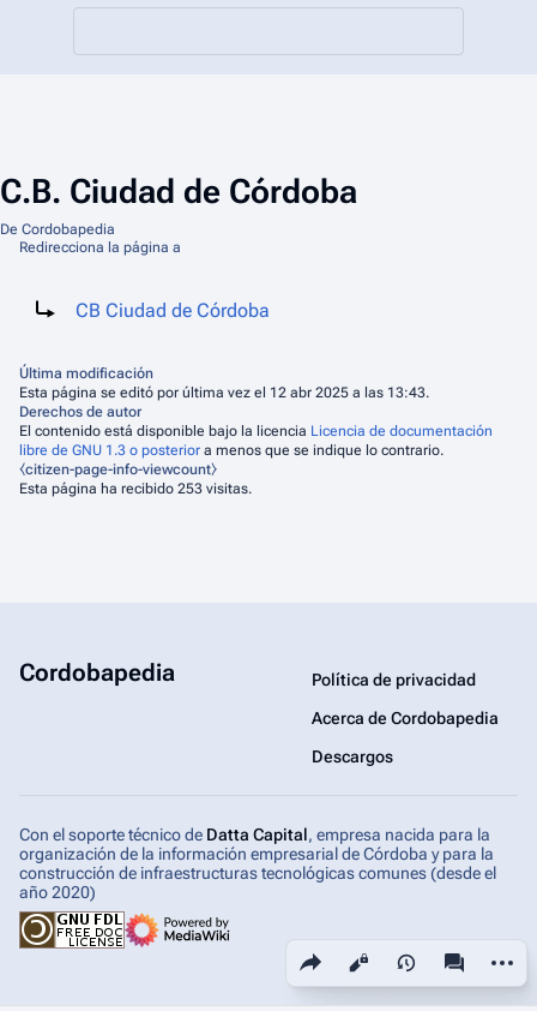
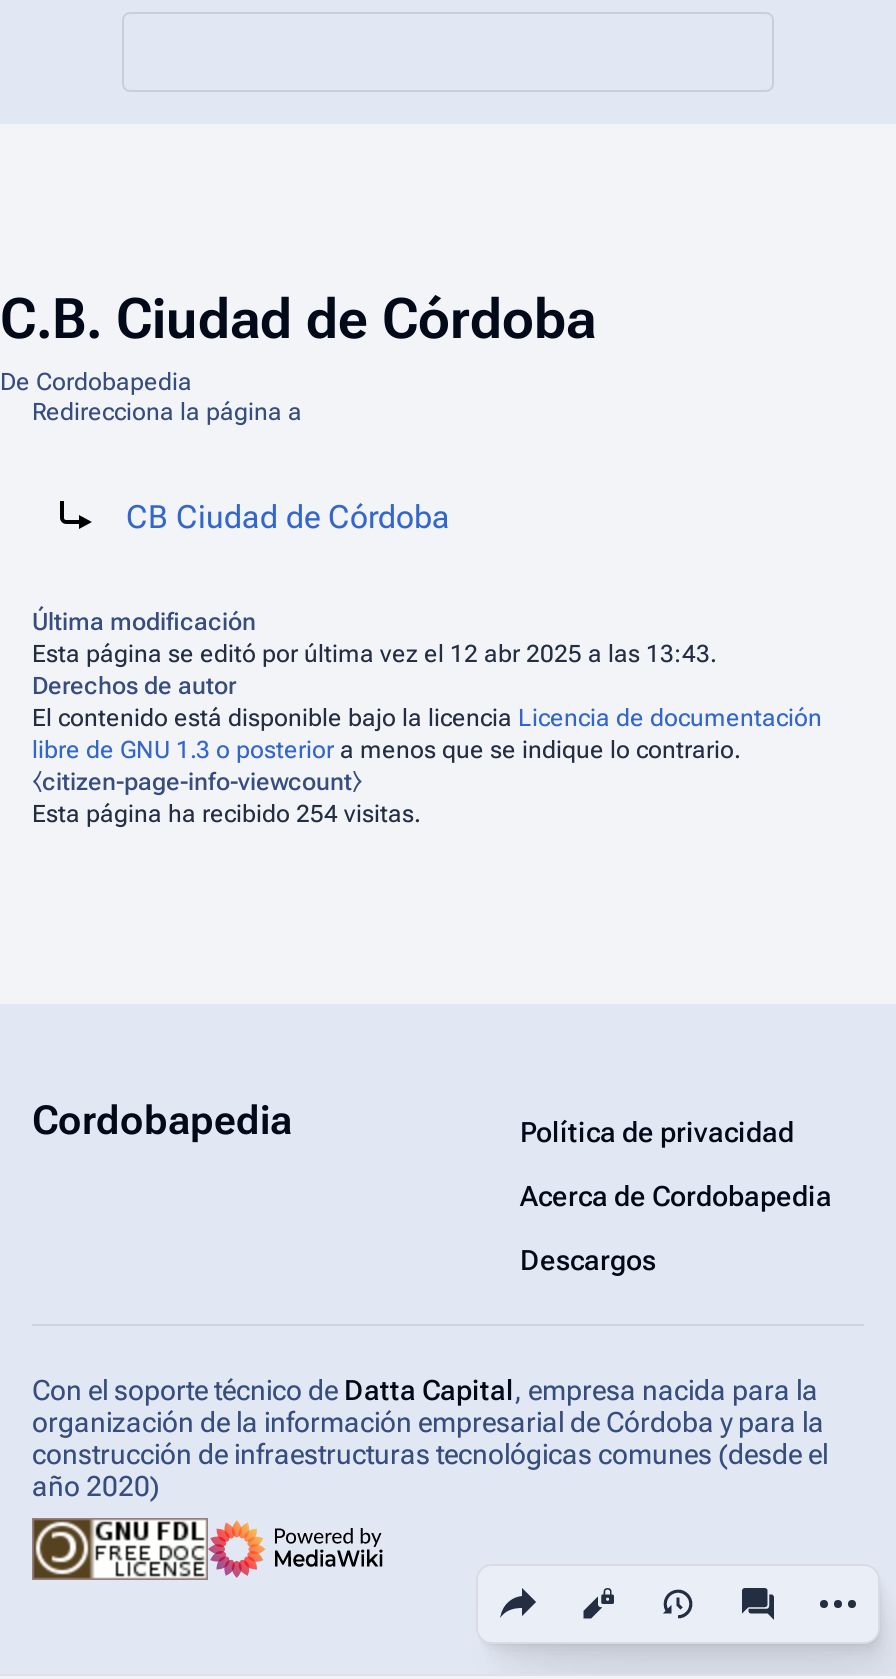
- Esta página ha recibido 253 visitas.
+ Esta página ha recibido 254 visitas.
